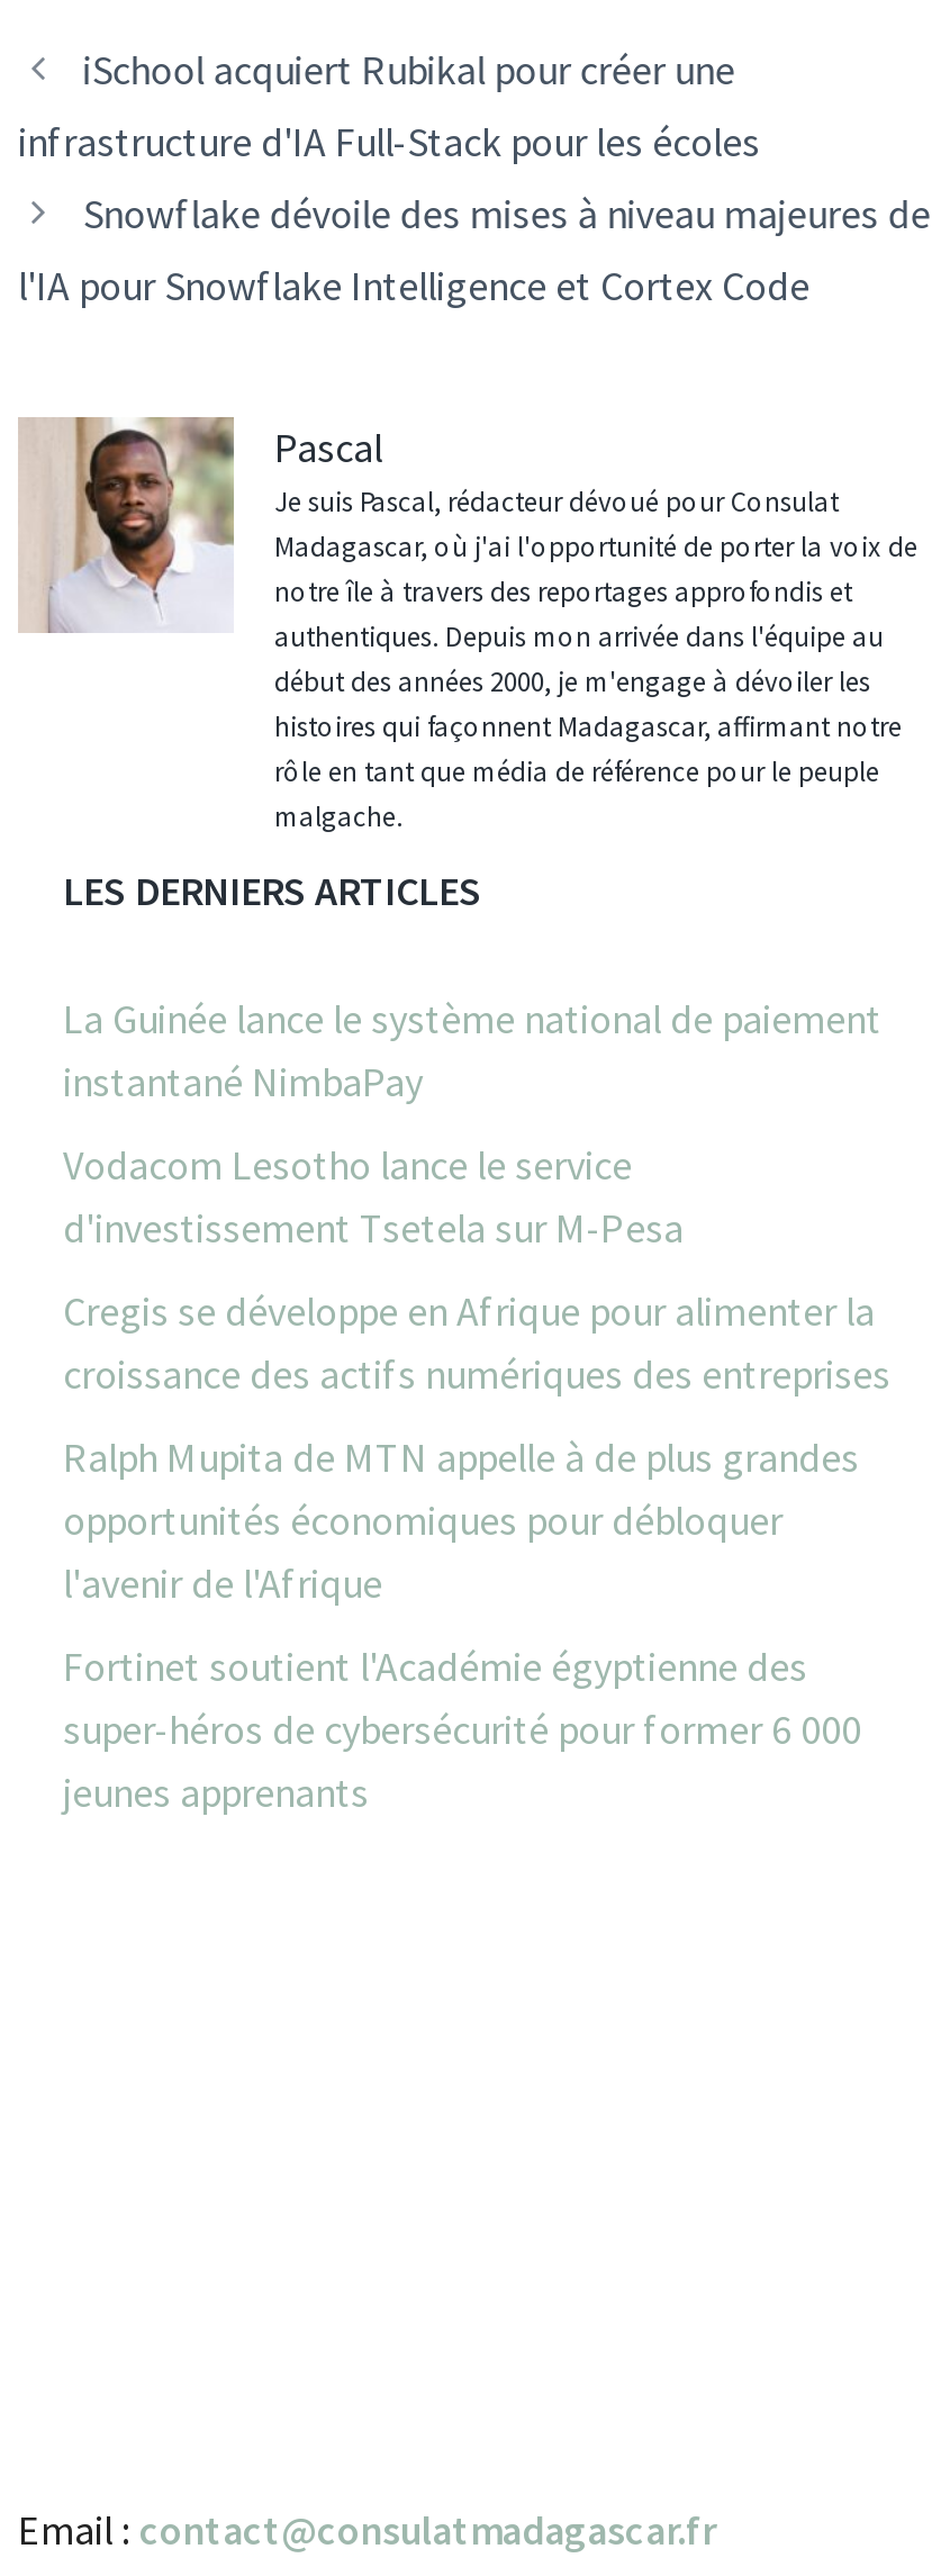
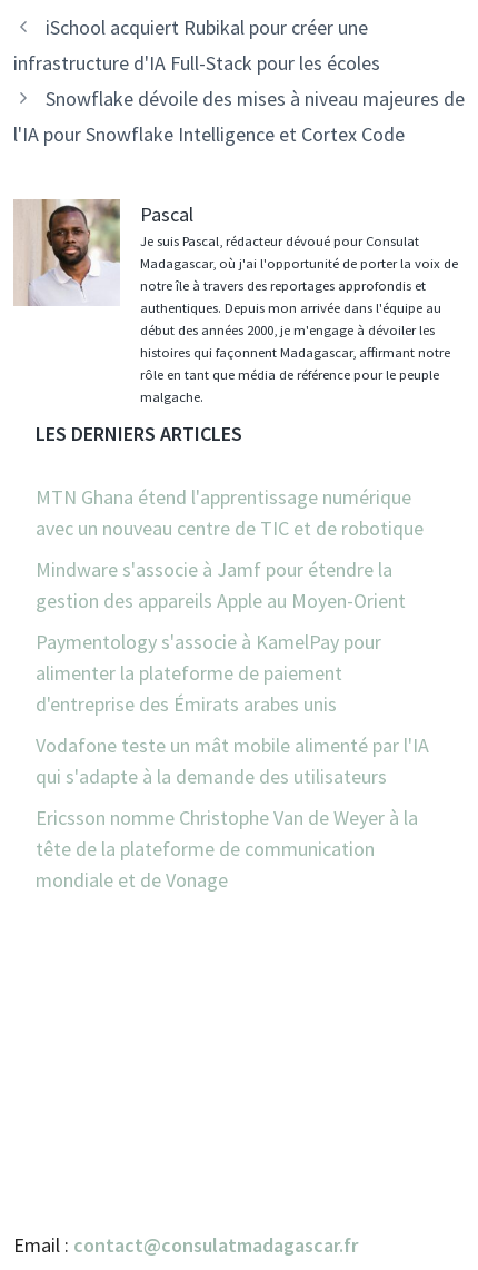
- La Guinée lance le système national de paiement
- instantané NimbaPay
+ MTN Ghana étend l'apprentissage numérique
+ avec un nouveau centre de TIC et de robotique

- Vodacom Lesotho lance le service
- d'investissement Tsetela sur M-Pesa
+ Mindware s'associe à Jamf pour étendre la
+ gestion des appareils Apple au Moyen-Orient

- Cregis se développe en Afrique pour alimenter la
- croissance des actifs numériques des entreprises
+ Paymentology s'associe à KamelPay pour
+ alimenter la plateforme de paiement
+ d'entreprise des Émirats arabes unis

- Ralph Mupita de MTN appelle à de plus grandes
- opportunités économiques pour débloquer
- l'avenir de l'Afrique
+ Vodafone teste un mât mobile alimenté par l'IA
+ qui s'adapte à la demande des utilisateurs

- Fortinet soutient l'Académie égyptienne des
- super-héros de cybersécurité pour former 6 000
- jeunes apprenants
+ Ericsson nomme Christophe Van de Weyer à la
+ tête de la plateforme de communication
+ mondiale et de Vonage
